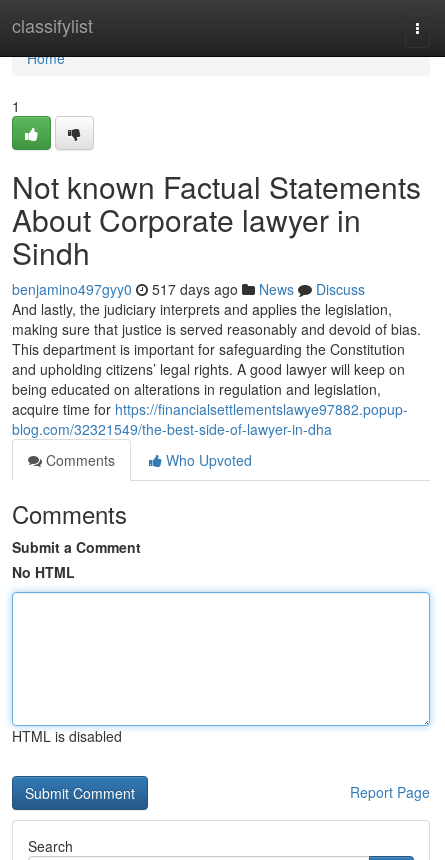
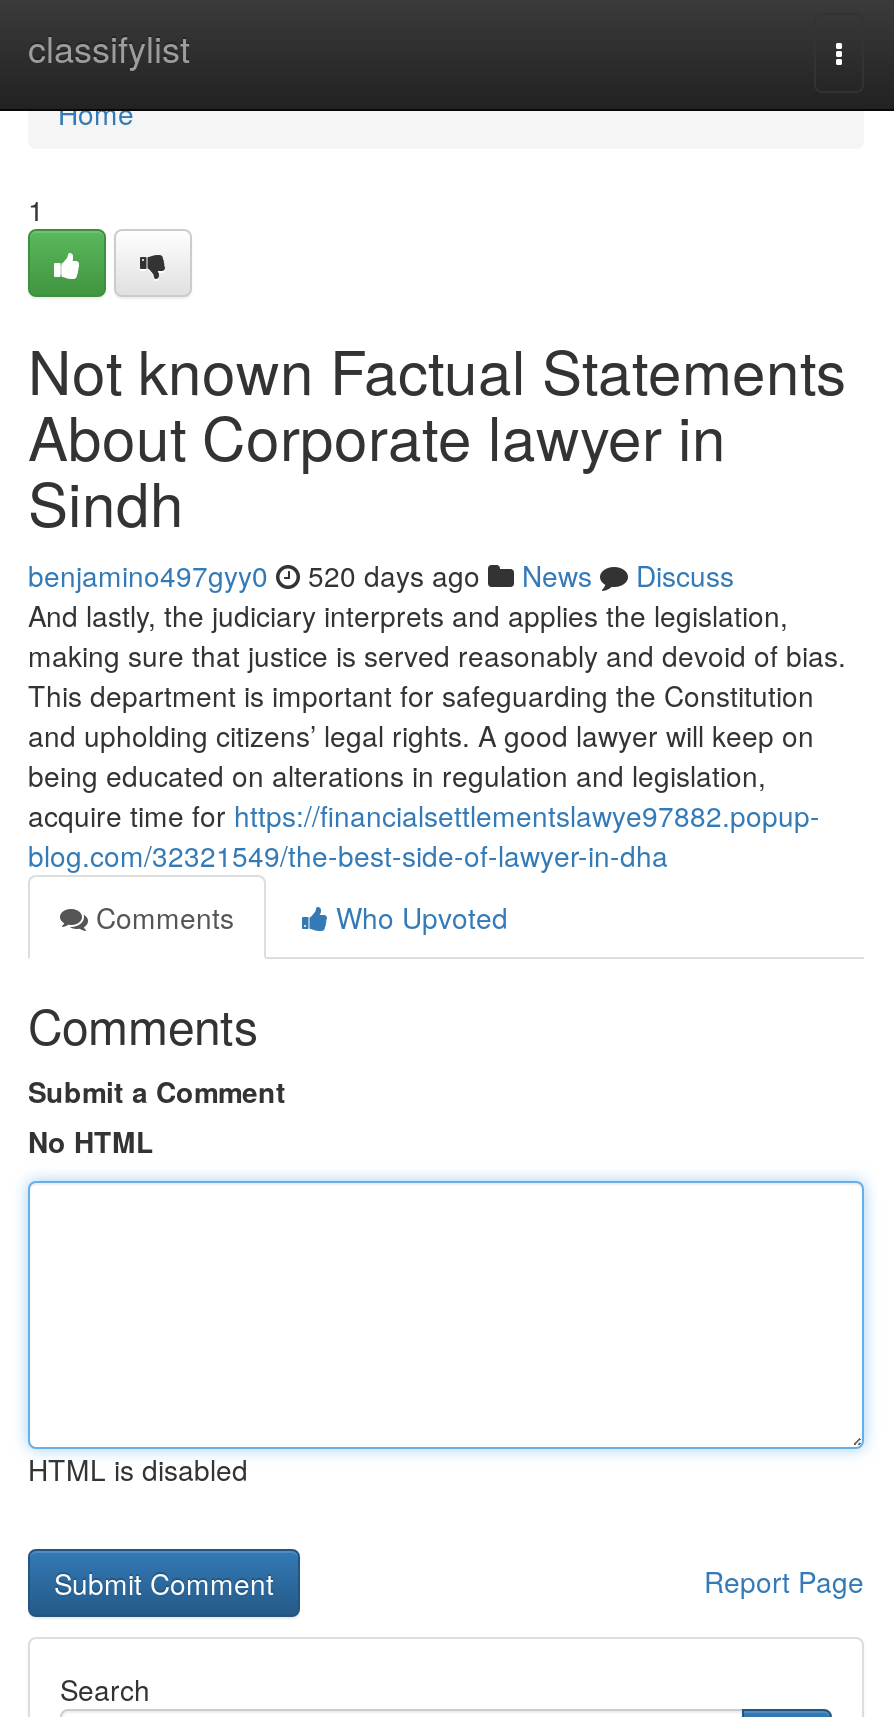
- benjamino497gyy0 517 days ago News Discuss
+ benjamino497gyy0 520 days ago News Discuss
